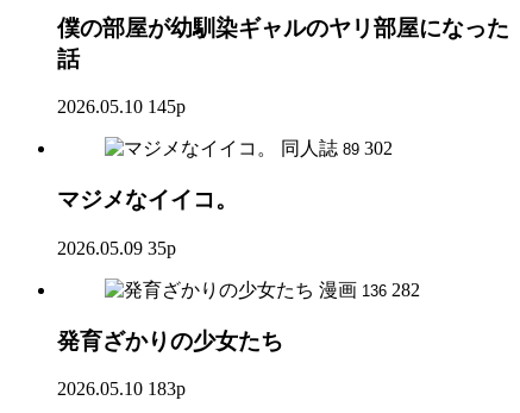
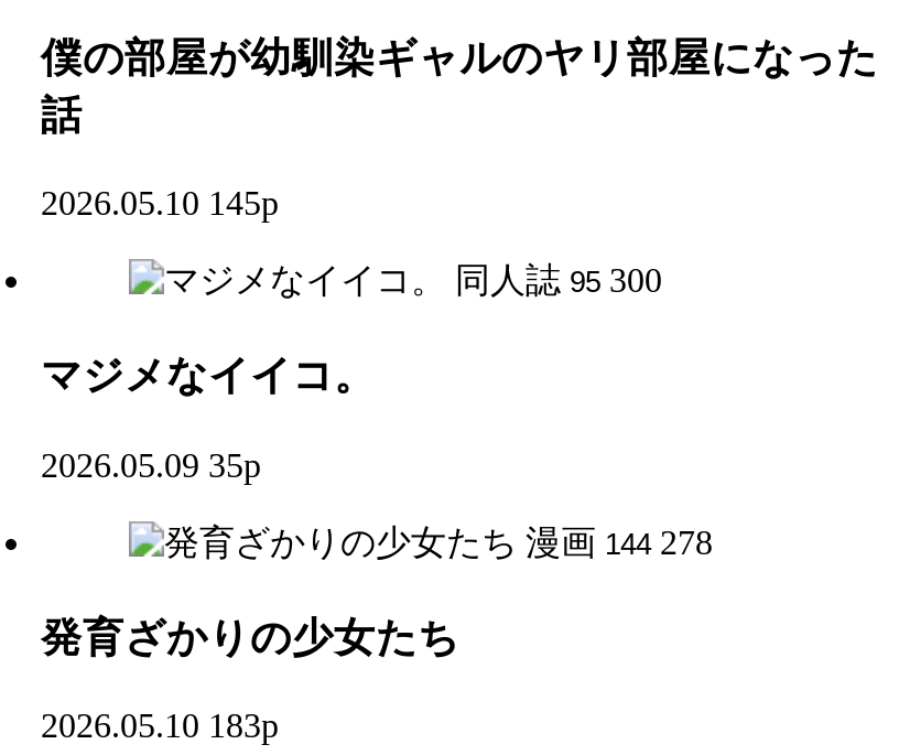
- 同人誌 89 302
+ 同人誌 95 300

- 漫画 136 282
+ 漫画 144 278
